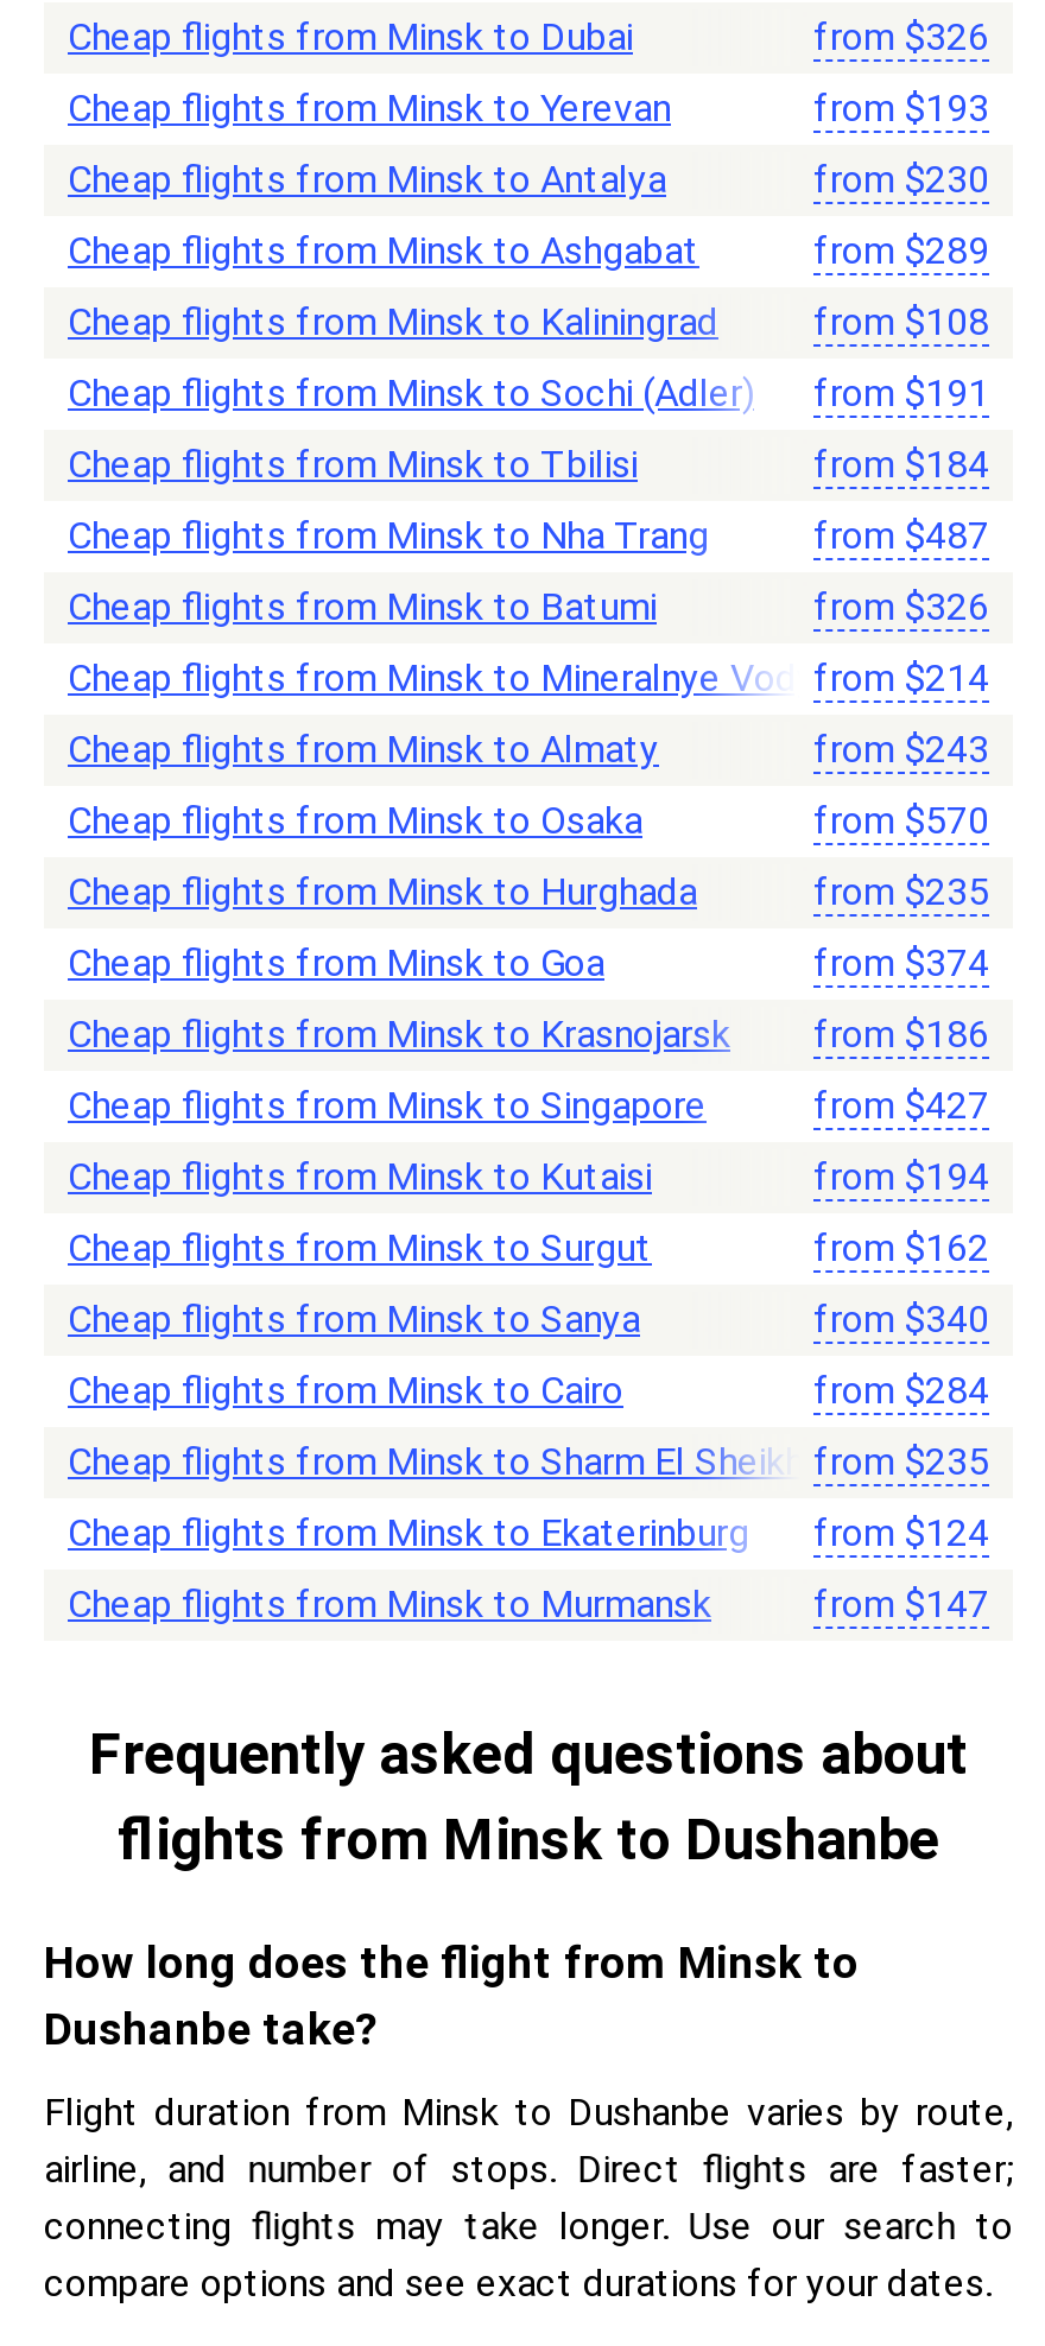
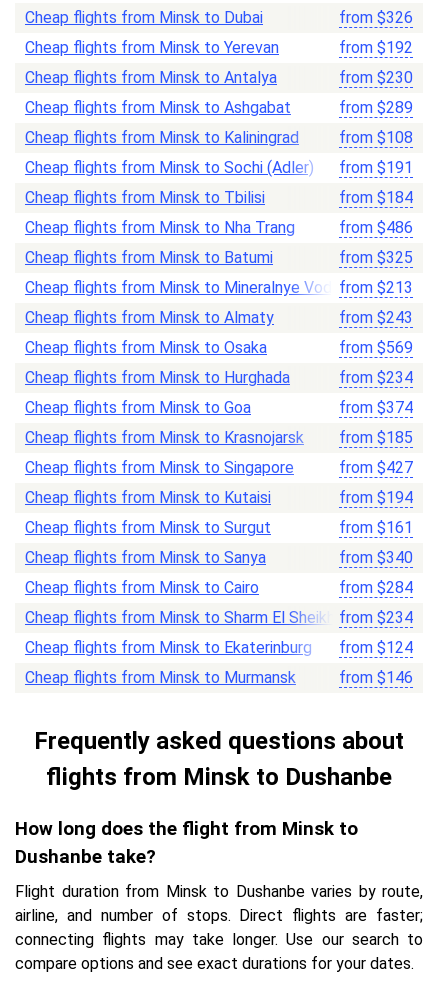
- from $193
+ from $192

- from $487
+ from $486

- from $326
+ from $325

- Cheap flights from Minsk to Mineralnye Vody from $214
+ Cheap flights from Minsk to Mineralnye Vody from $213

- from $570
+ from $569

- from $235
+ from $234

- Cheap flights from Minsk to Krasnojarsk from $186
+ Cheap flights from Minsk to Krasnojarsk from $185

- from $162
+ from $161

- Cheap flights from Minsk to Sharm El Sheikh from $235
+ Cheap flights from Minsk to Sharm El Sheikh from $234

- from $147
+ from $146
